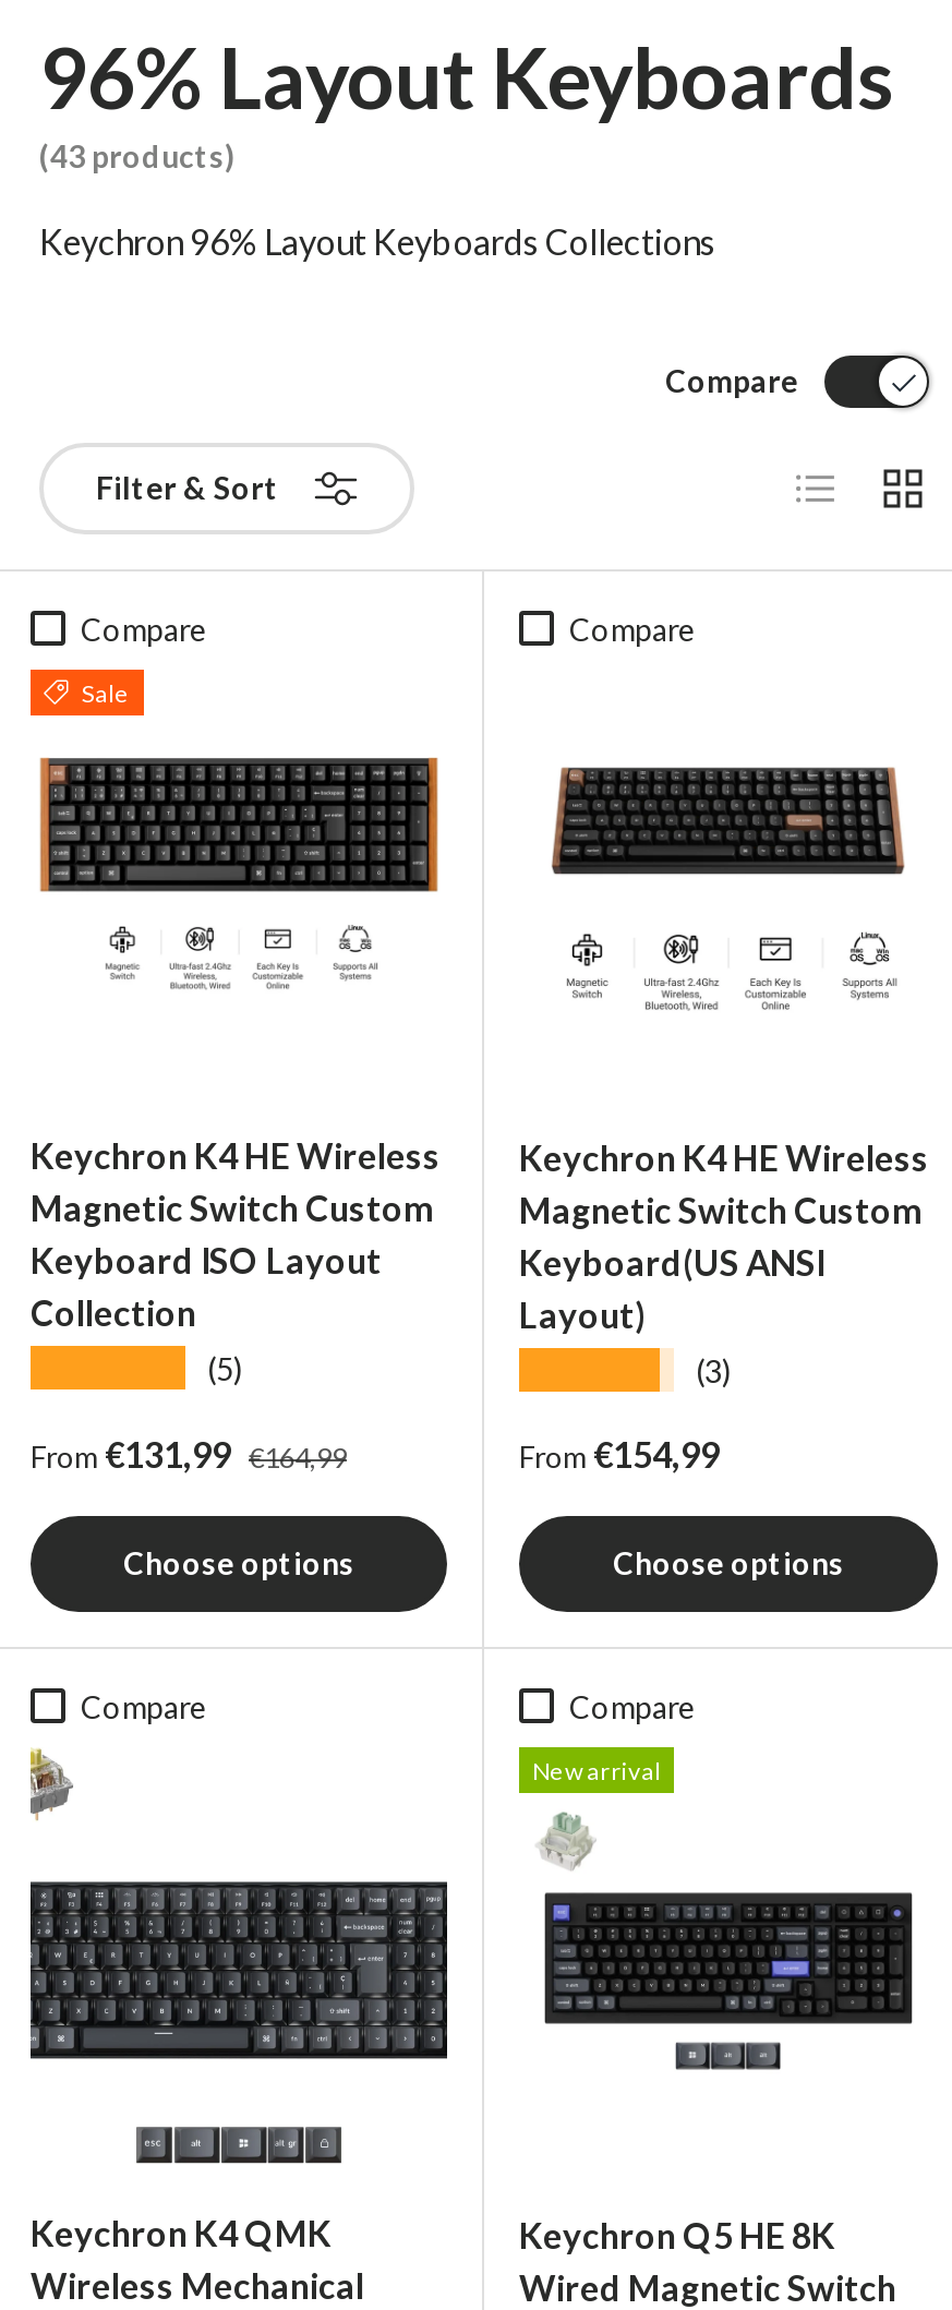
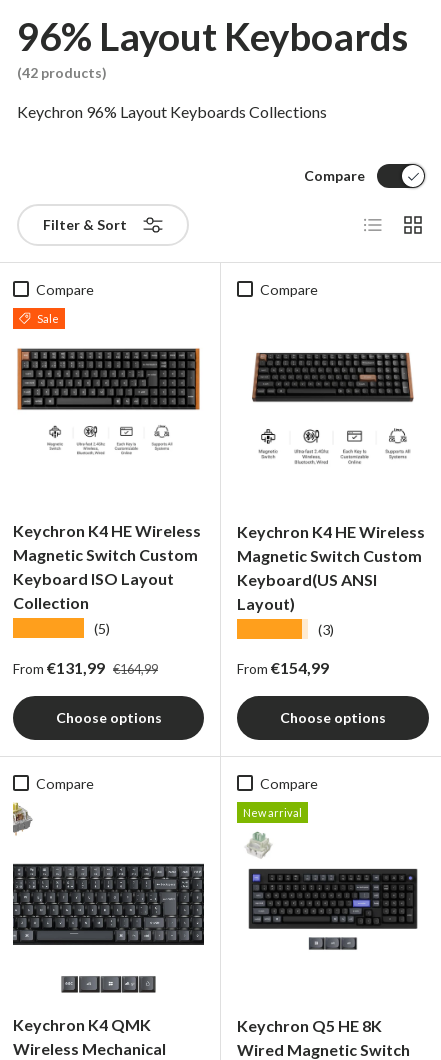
- (43 products)
+ (42 products)
